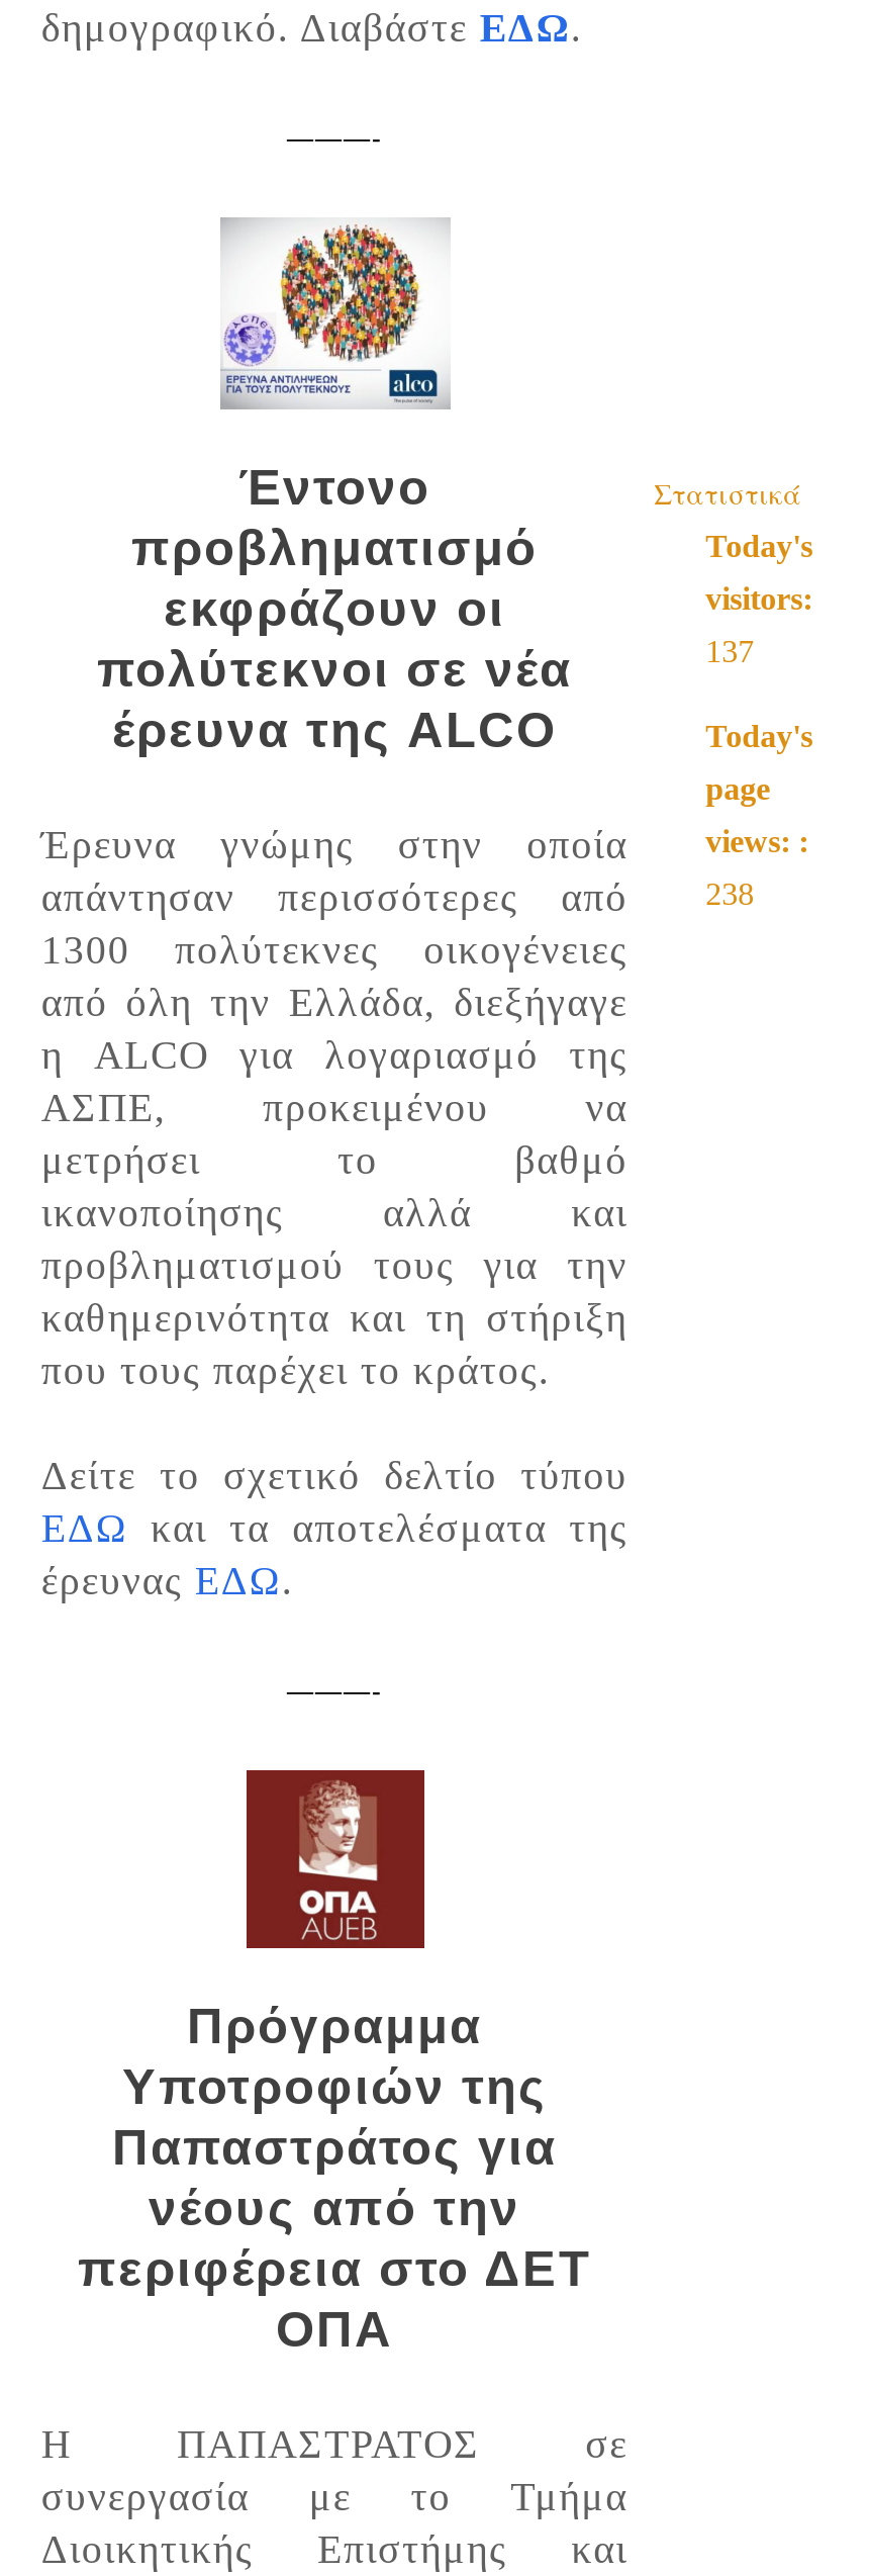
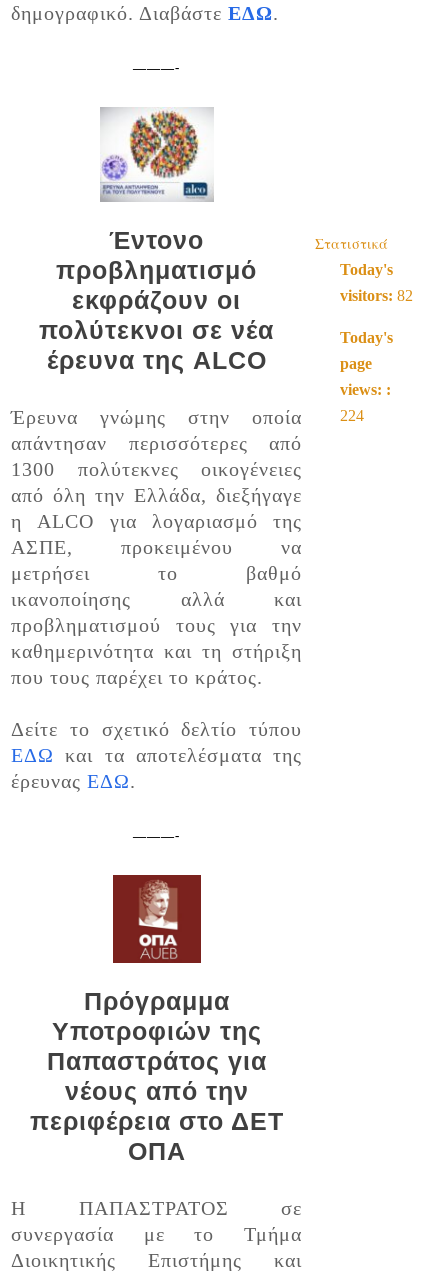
- visitors:
- 137
+ visitors: 82

moved up: Today's | page | views: :

- 238
+ 224
